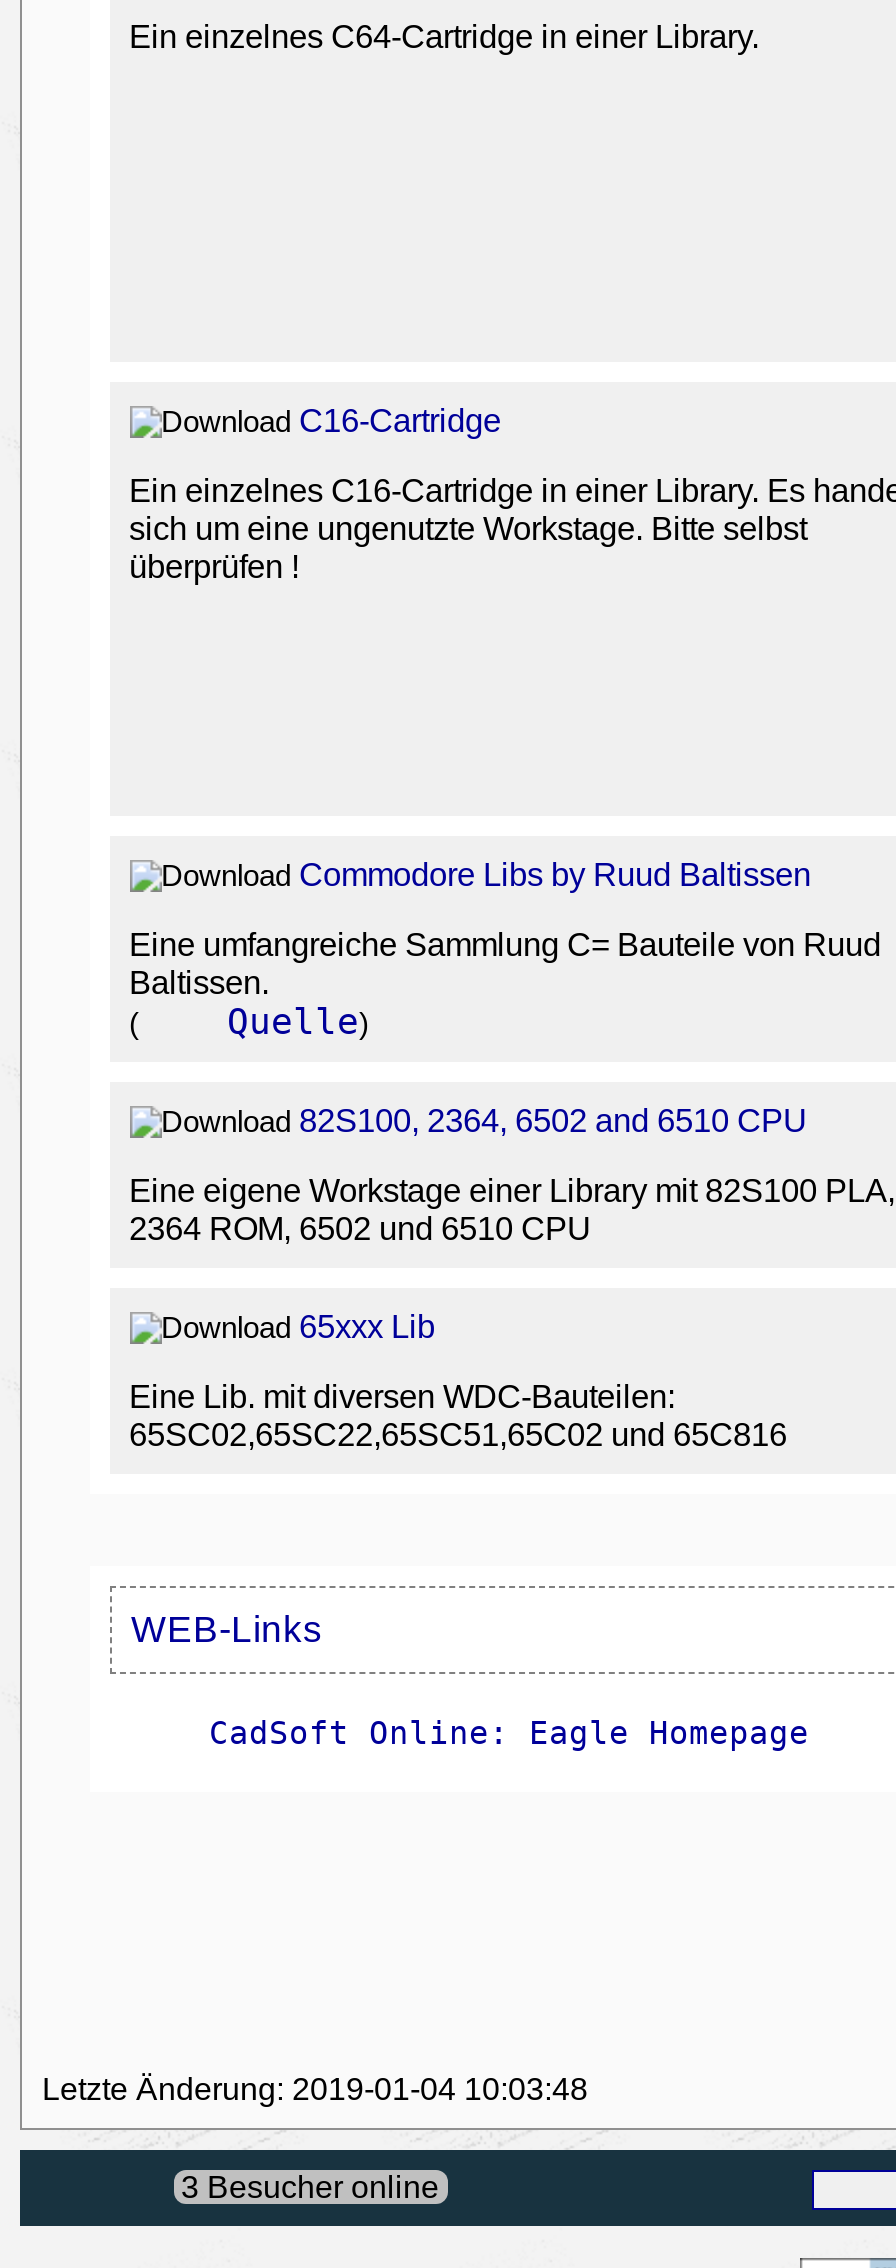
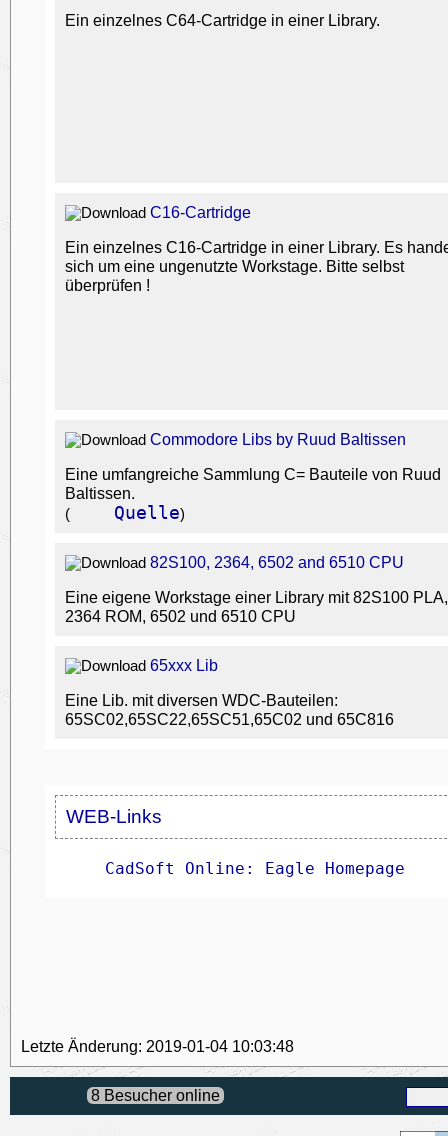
- 3 Besucher online
+ 8 Besucher online
